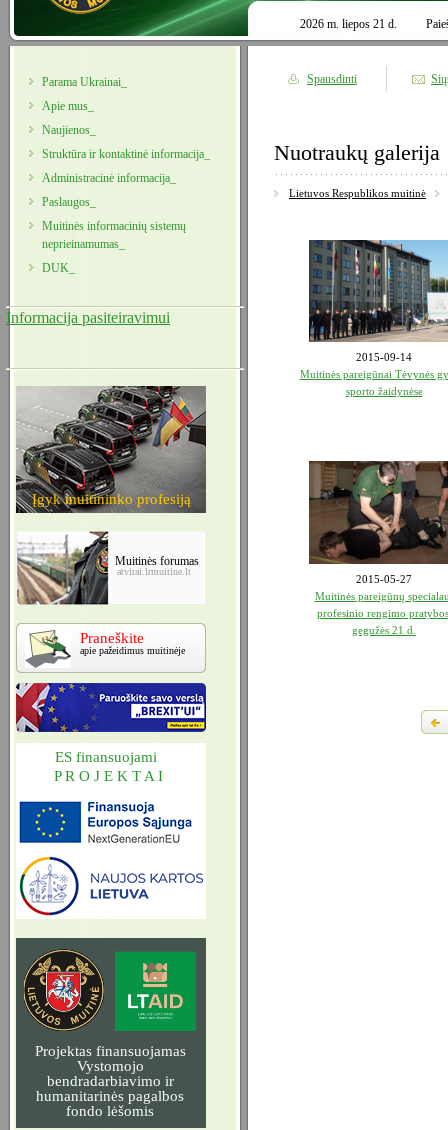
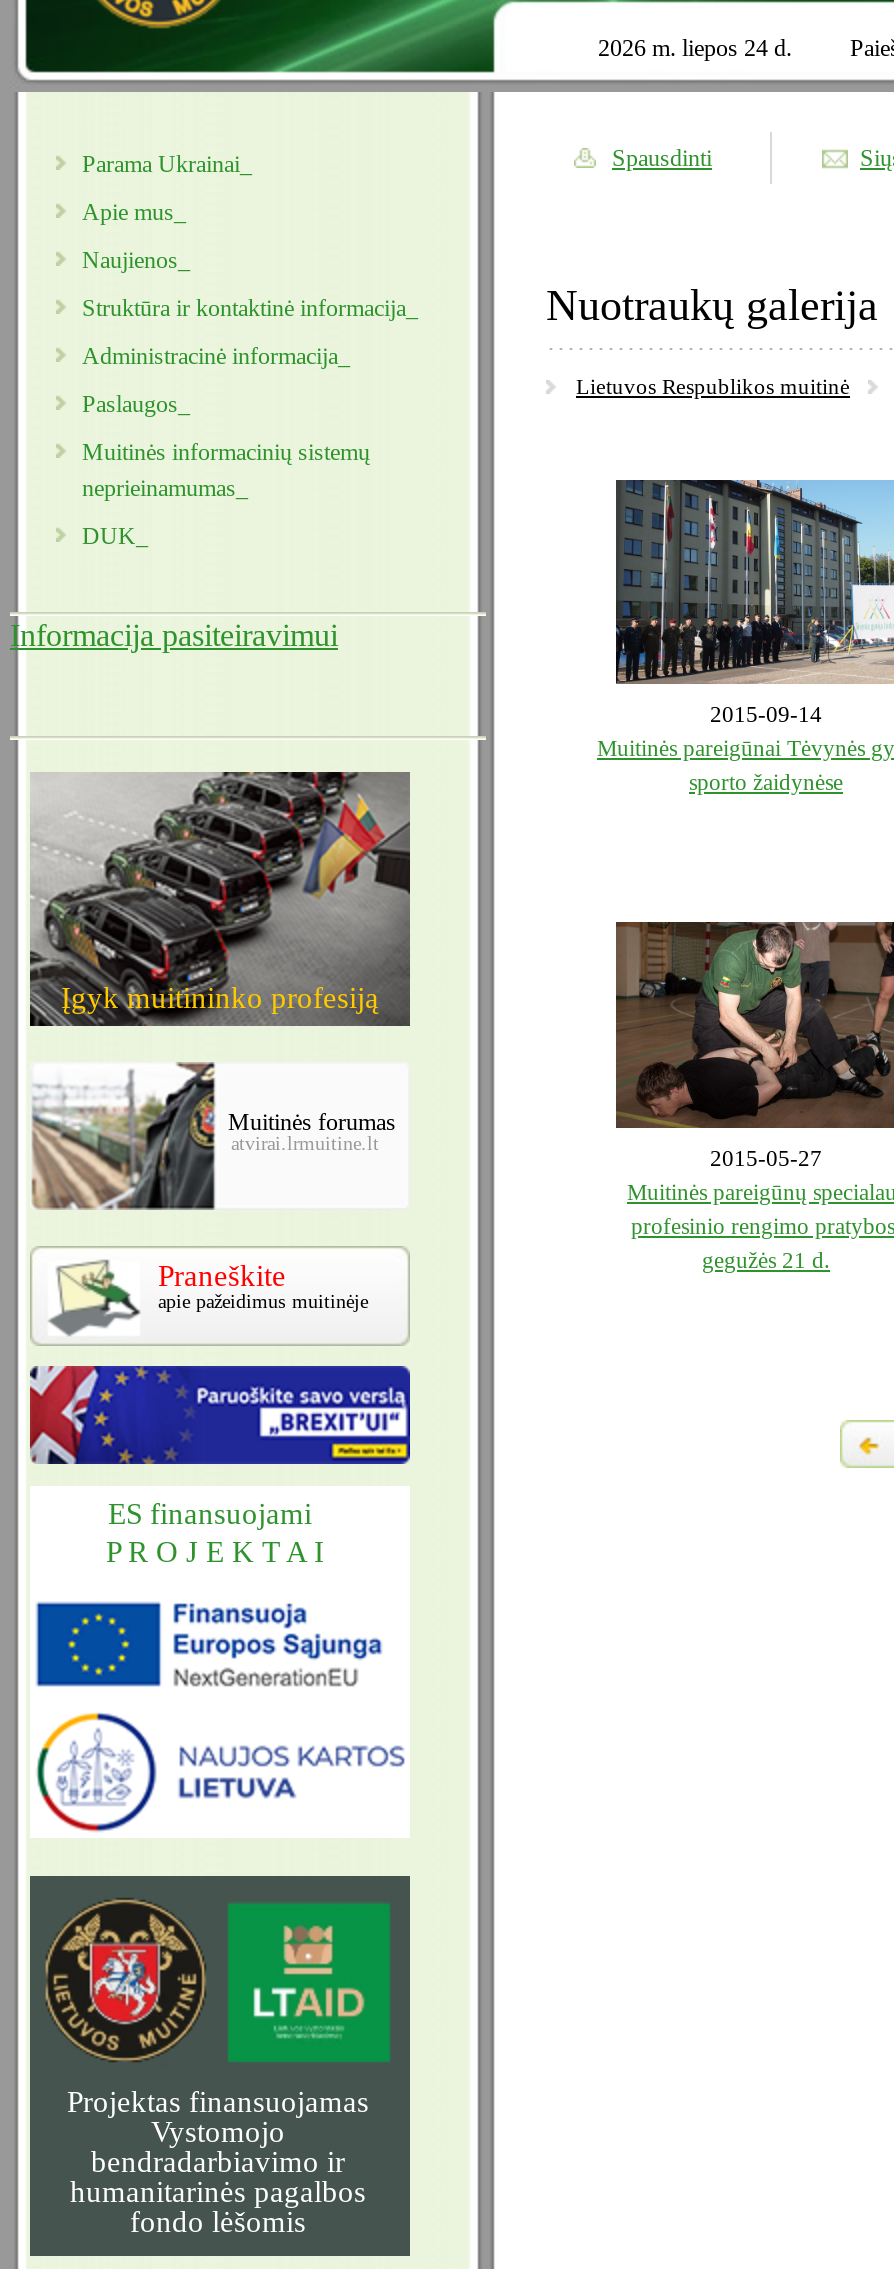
- 2026 m. liepos 21 d.
+ 2026 m. liepos 24 d.
